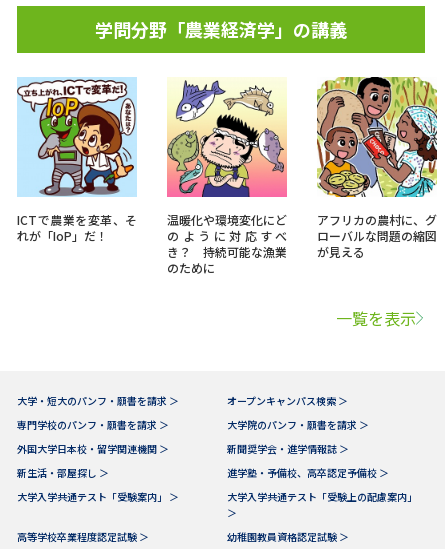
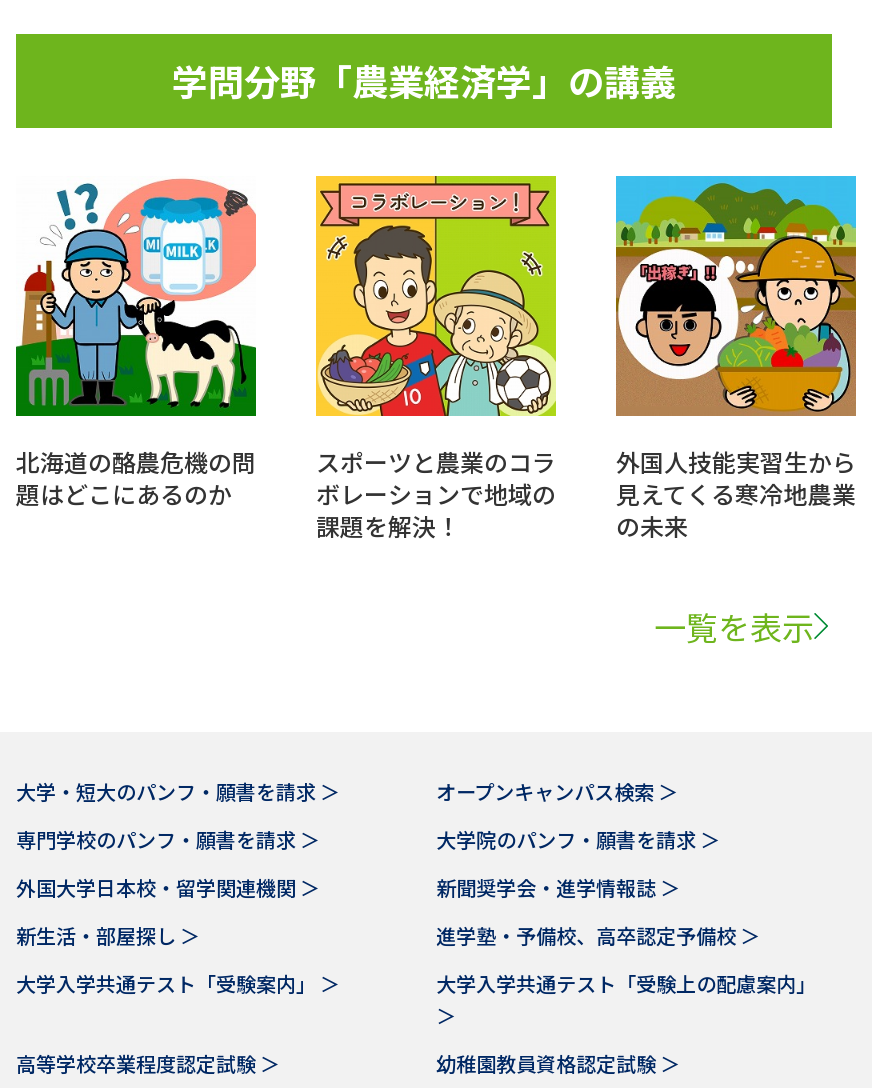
- [image]
- ICTで農業を変革、そ
- れが「IoP」だ！
+ [image]
+ 北海道の酪農危機の問
+ 題はどこにあるのか

- [image]
- 温暖化や環境変化にど
- のように対応すべ
- き？ 持続可能な漁業
- のために
+ [image]
+ スポーツと農業のコラ
+ ボレーションで地域の
+ 課題を解決！

- [image]
- アフリカの農村に、グ
- ローバルな問題の縮図
- が見える
+ [image]
+ 外国人技能実習生から
+ 見えてくる寒冷地農業
+ の未来
